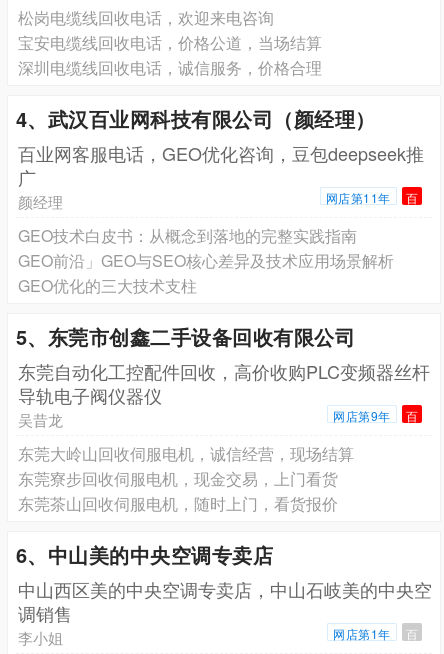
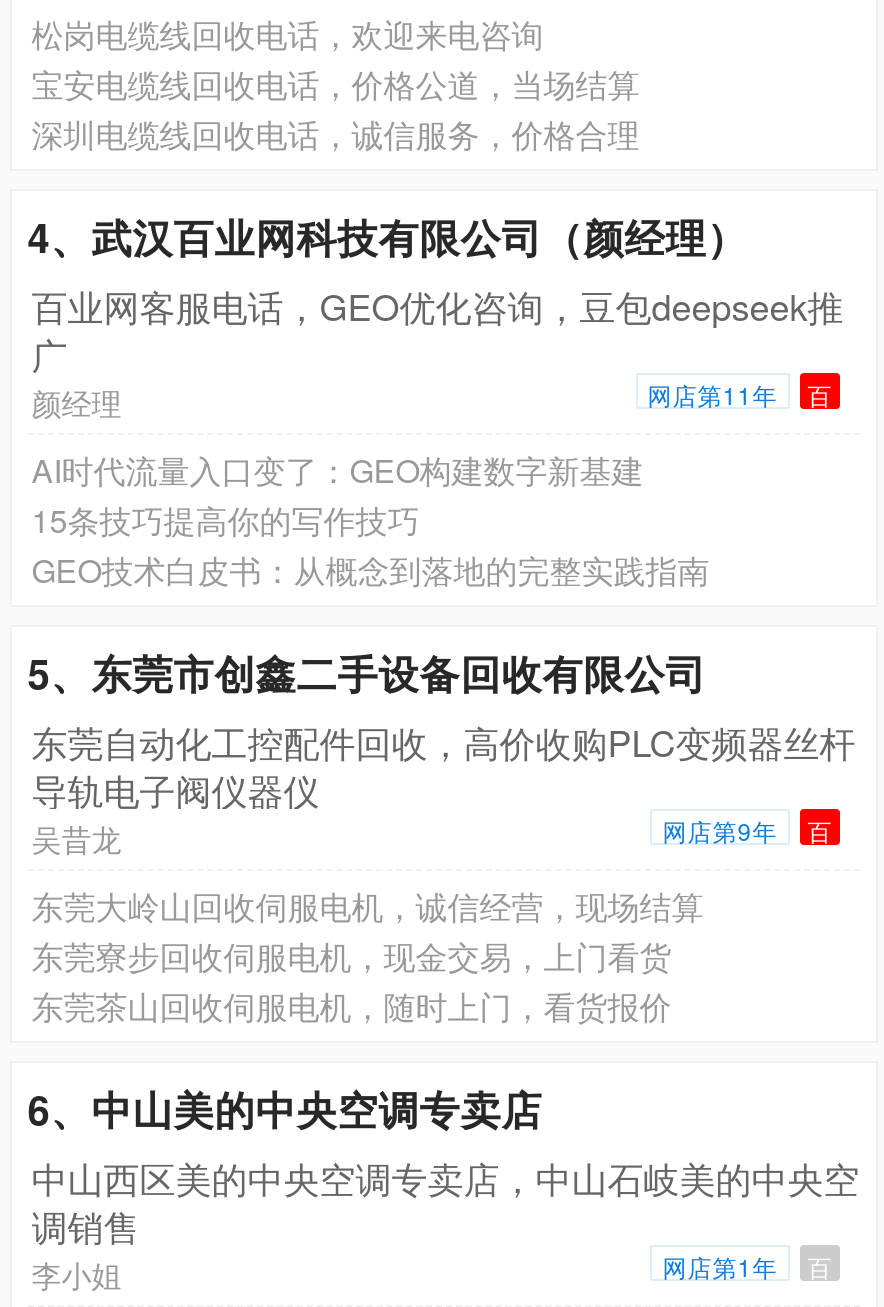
+ AI时代流量入口变了：GEO构建数字新基建
+ 15条技巧提高你的写作技巧

moved down: GEO技术白皮书：从概念到落地的完整实践指南

- GEO前沿」GEO与SEO核心差异及技术应用场景解析
- GEO优化的三大技术支柱
